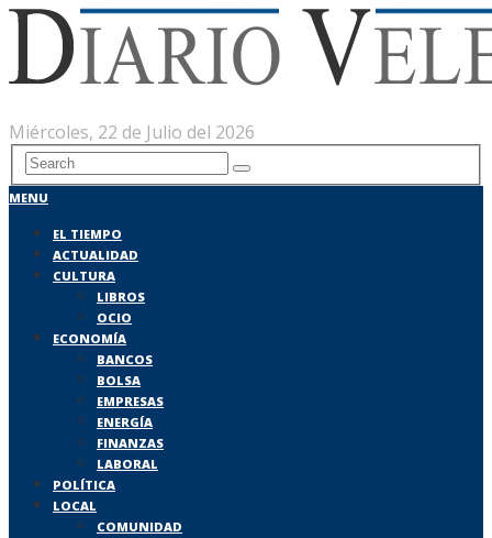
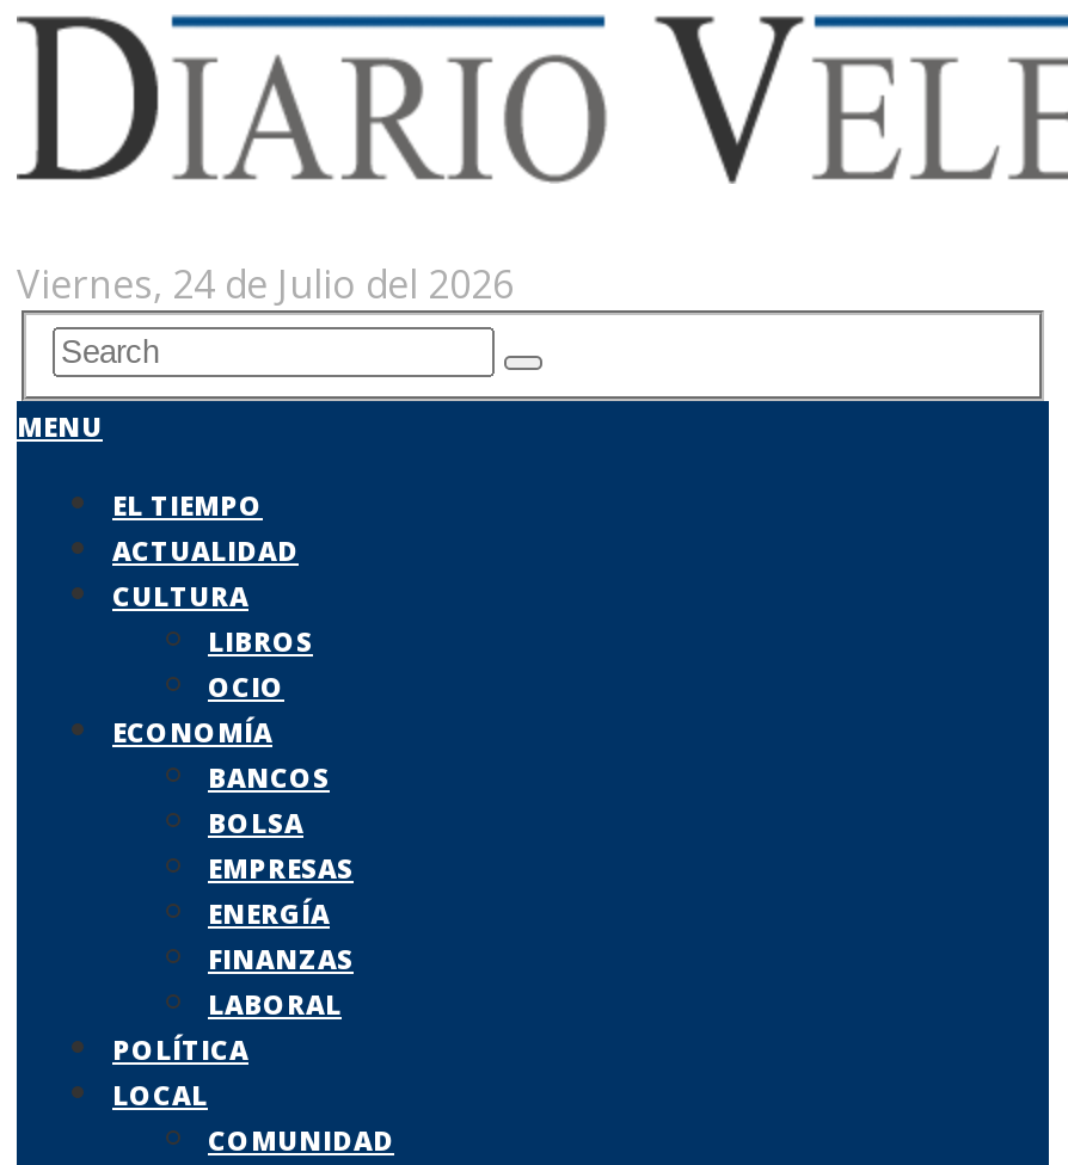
- Miércoles, 22 de Julio del 2026
+ Viernes, 24 de Julio del 2026
